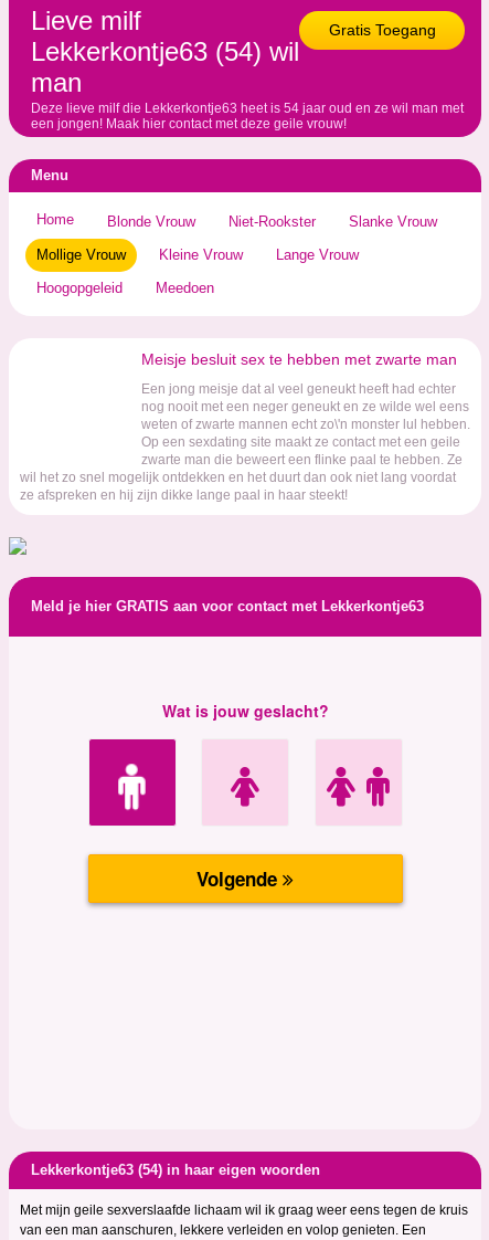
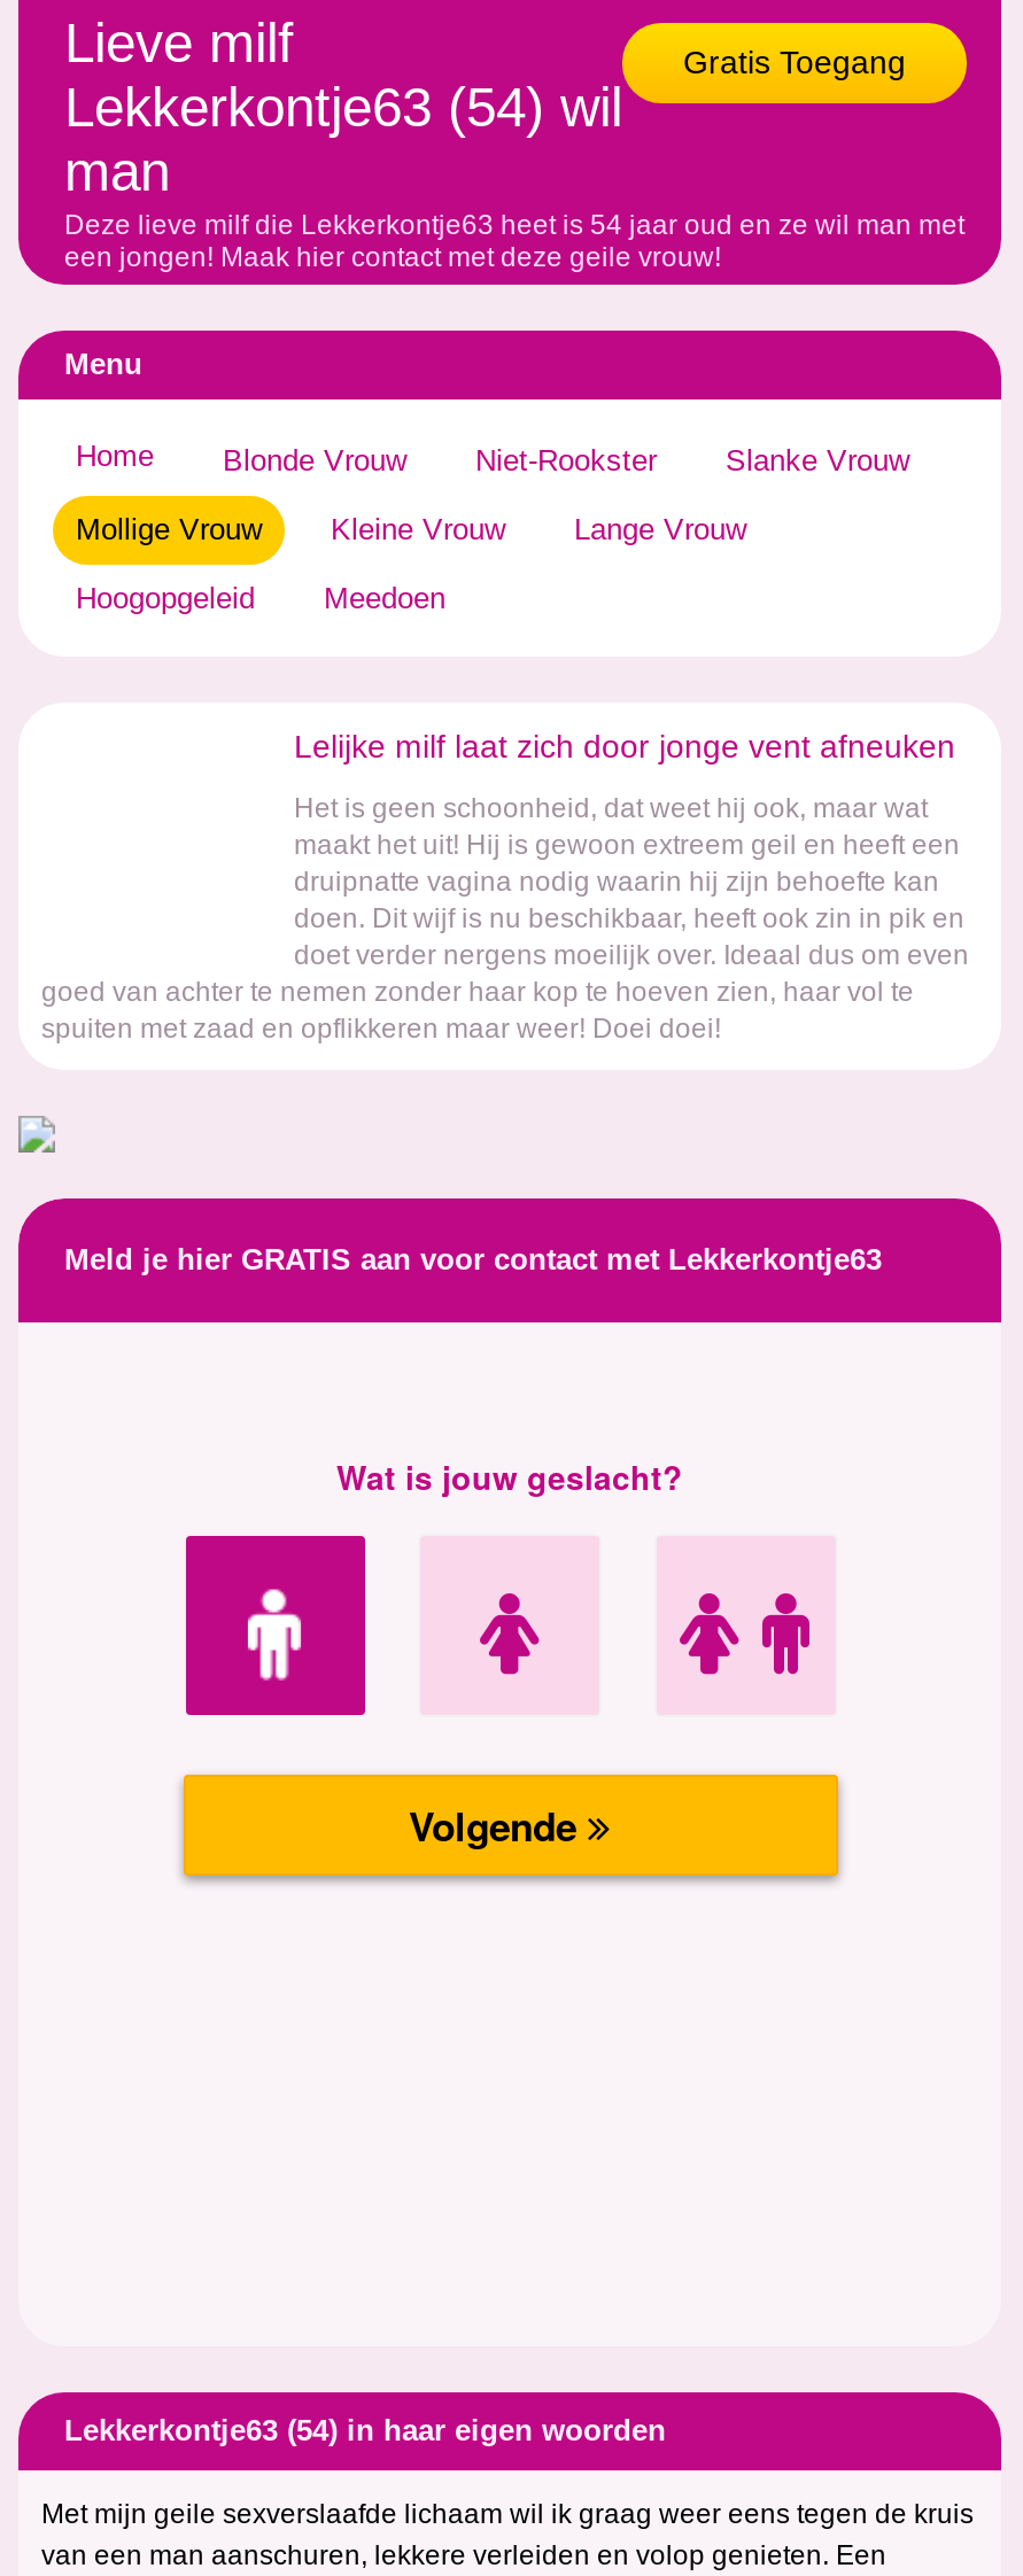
- Meisje besluit sex te hebben met zwarte man
+ Lelijke milf laat zich door jonge vent afneuken

- Een jong meisje dat al veel geneukt heeft had echter
- nog nooit met een neger geneukt en ze wilde wel eens
- weten of zwarte mannen echt zo\'n monster lul hebben.
- Op een sexdating site maakt ze contact met een geile
- zwarte man die beweert een flinke paal te hebben. Ze
- wil het zo snel mogelijk ontdekken en het duurt dan ook niet lang voordat
- ze afspreken en hij zijn dikke lange paal in haar steekt!
+ Het is geen schoonheid, dat weet hij ook, maar wat
+ maakt het uit! Hij is gewoon extreem geil en heeft een
+ druipnatte vagina nodig waarin hij zijn behoefte kan
+ doen. Dit wijf is nu beschikbaar, heeft ook zin in pik en
+ doet verder nergens moeilijk over. Ideaal dus om even
+ goed van achter te nemen zonder haar kop te hoeven zien, haar vol te
+ spuiten met zaad en opflikkeren maar weer! Doei doei!
